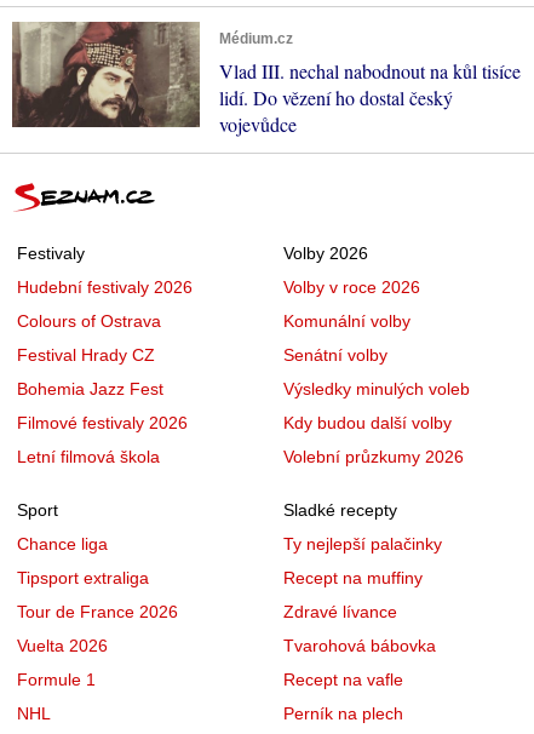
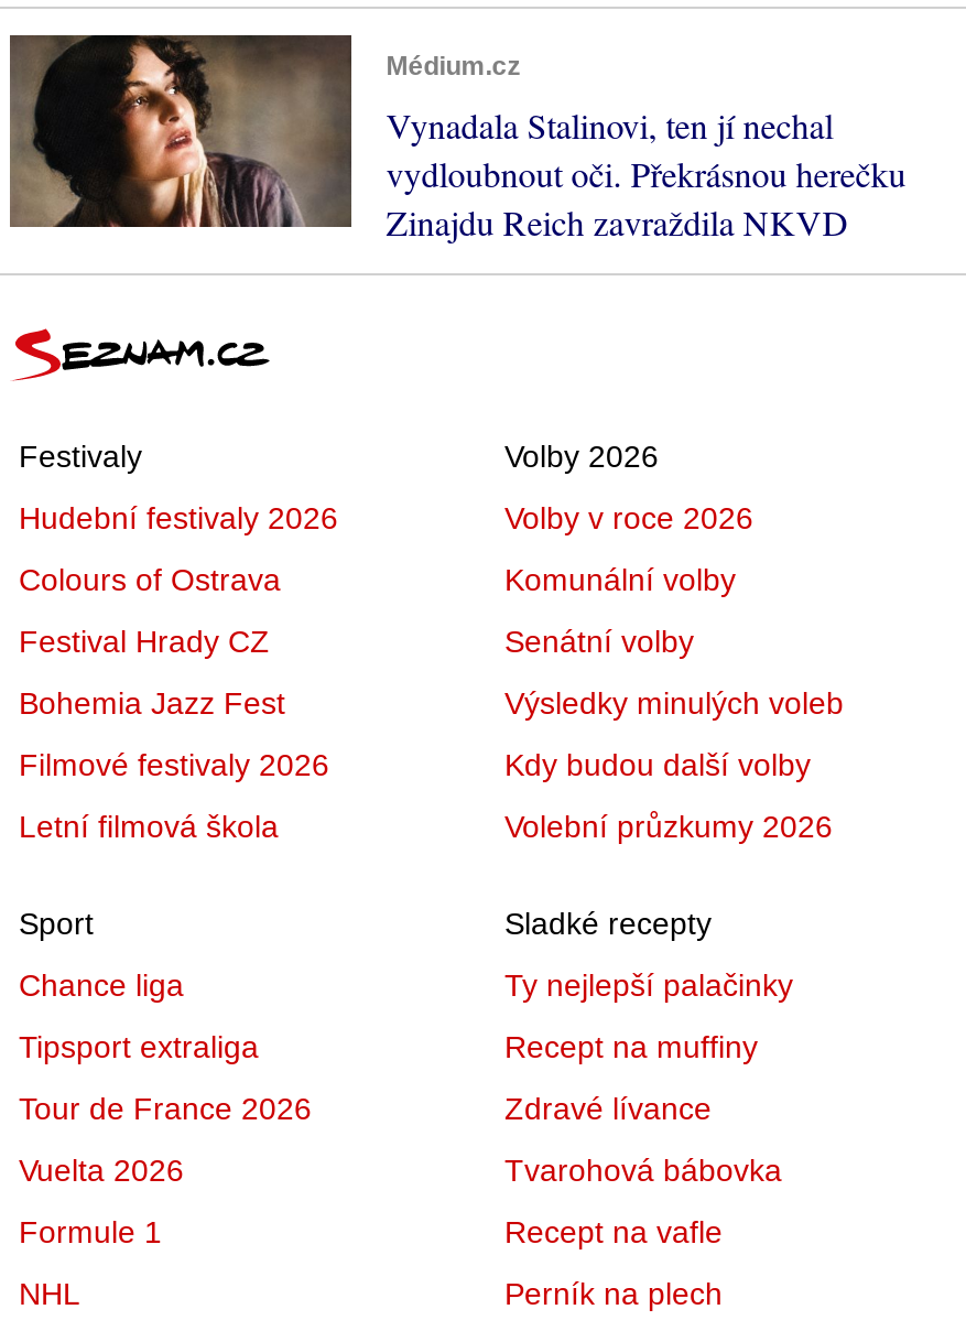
- [image]
- Vlad III. nechal nabodnout na kůl tisíce
- lidí. Do vězení ho dostal český
- vojevůdce
+ [image]
+ Vynadala Stalinovi, ten jí nechal
+ vydloubnout oči. Překrásnou herečku
+ Zinajdu Reich zavraždila NKVD
